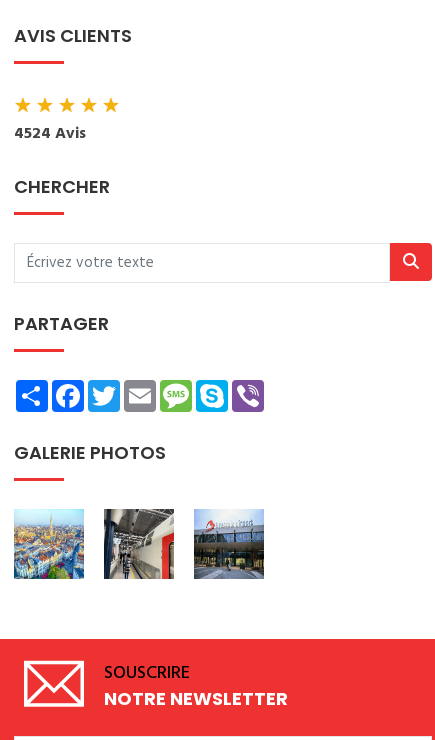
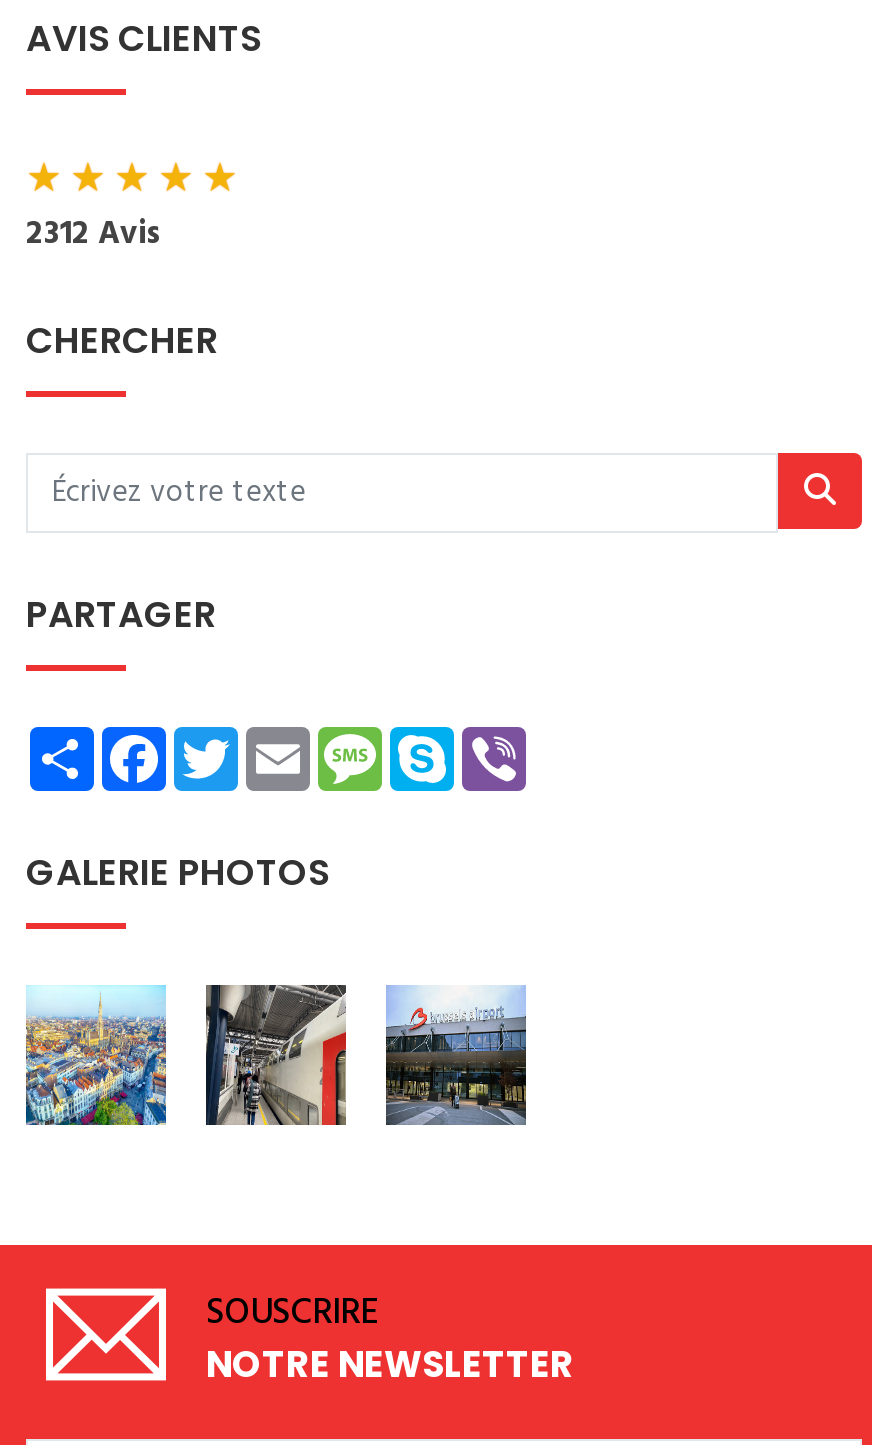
- 4524 Avis
+ 2312 Avis
